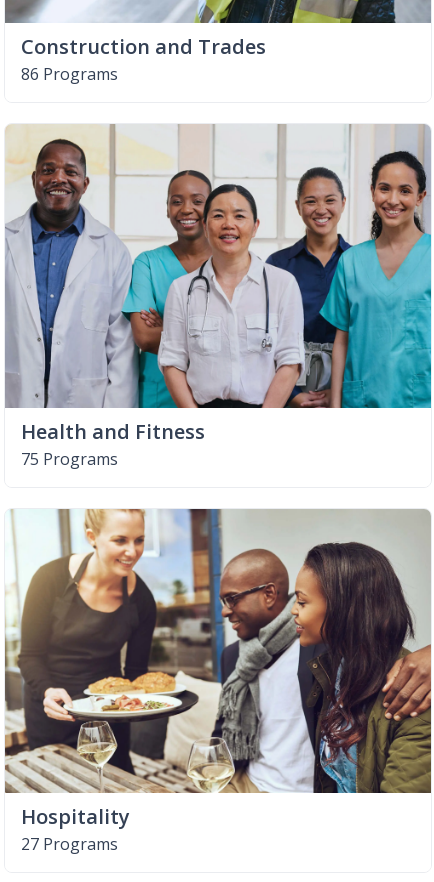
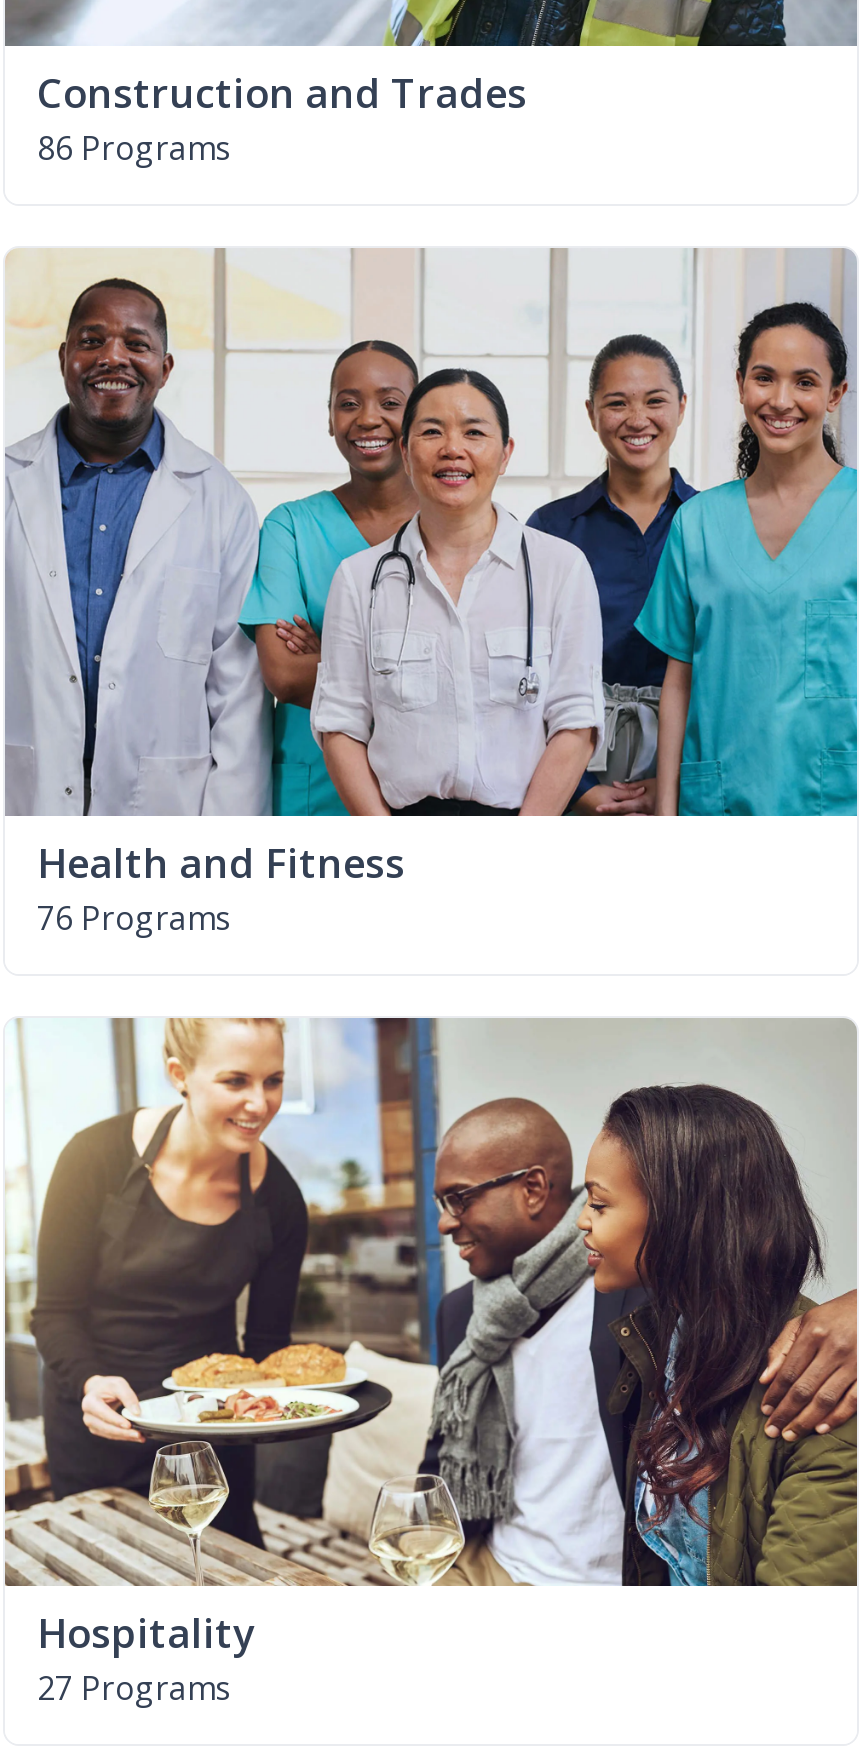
- 75 Programs
+ 76 Programs
